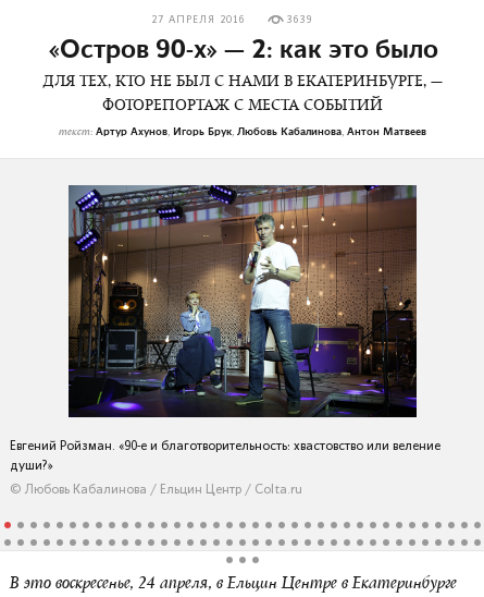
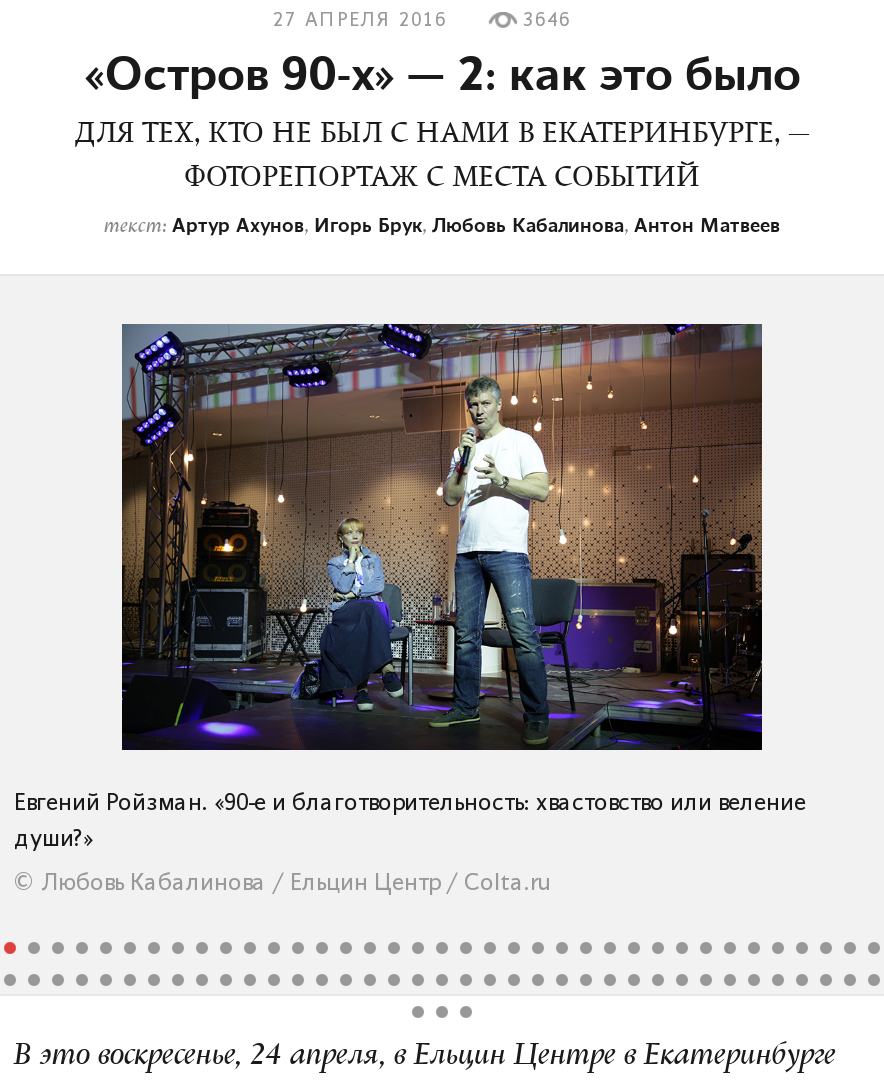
- 3639
+ 3646
